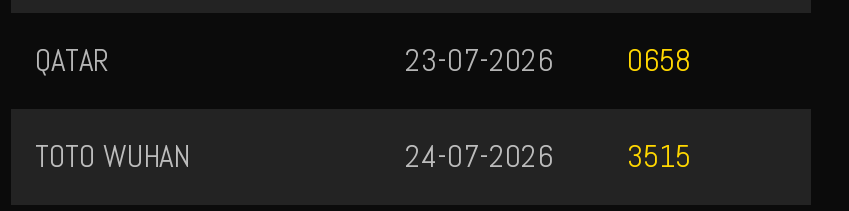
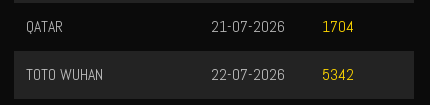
- 23-07-2026
+ 21-07-2026

- 0658
+ 1704

- 24-07-2026
+ 22-07-2026

- 3515
+ 5342
